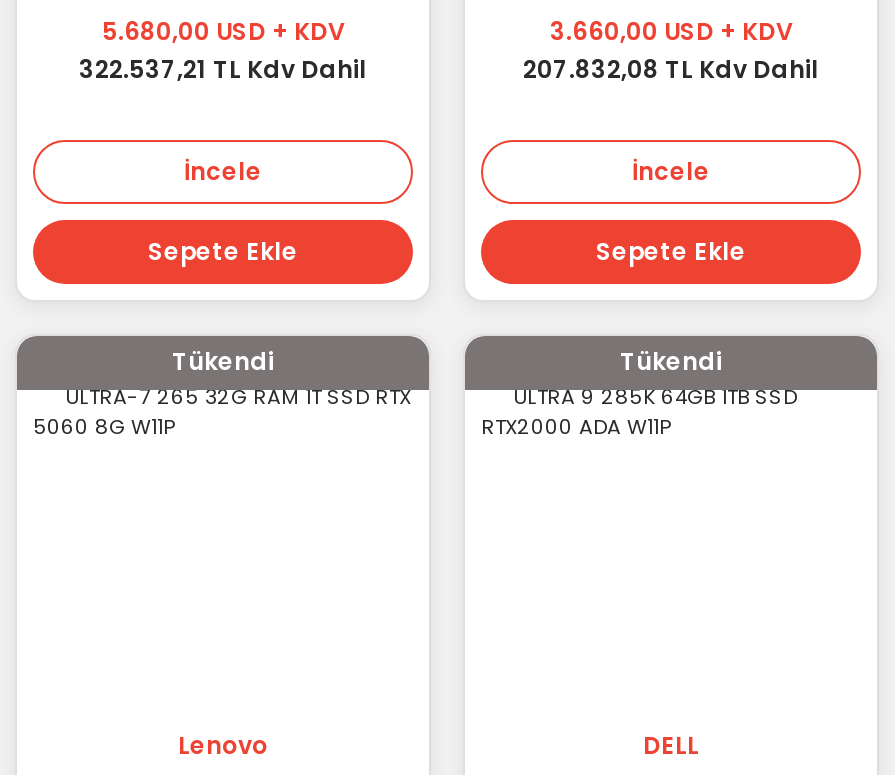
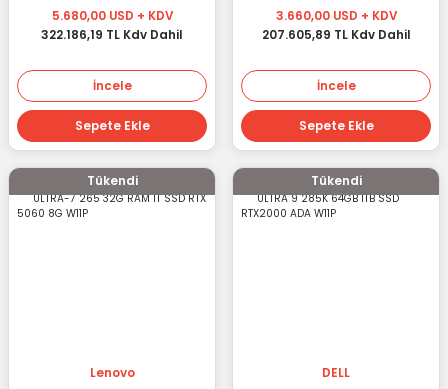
- 322.537,21 TL Kdv Dahil
+ 322.186,19 TL Kdv Dahil

- 207.832,08 TL Kdv Dahil
+ 207.605,89 TL Kdv Dahil
